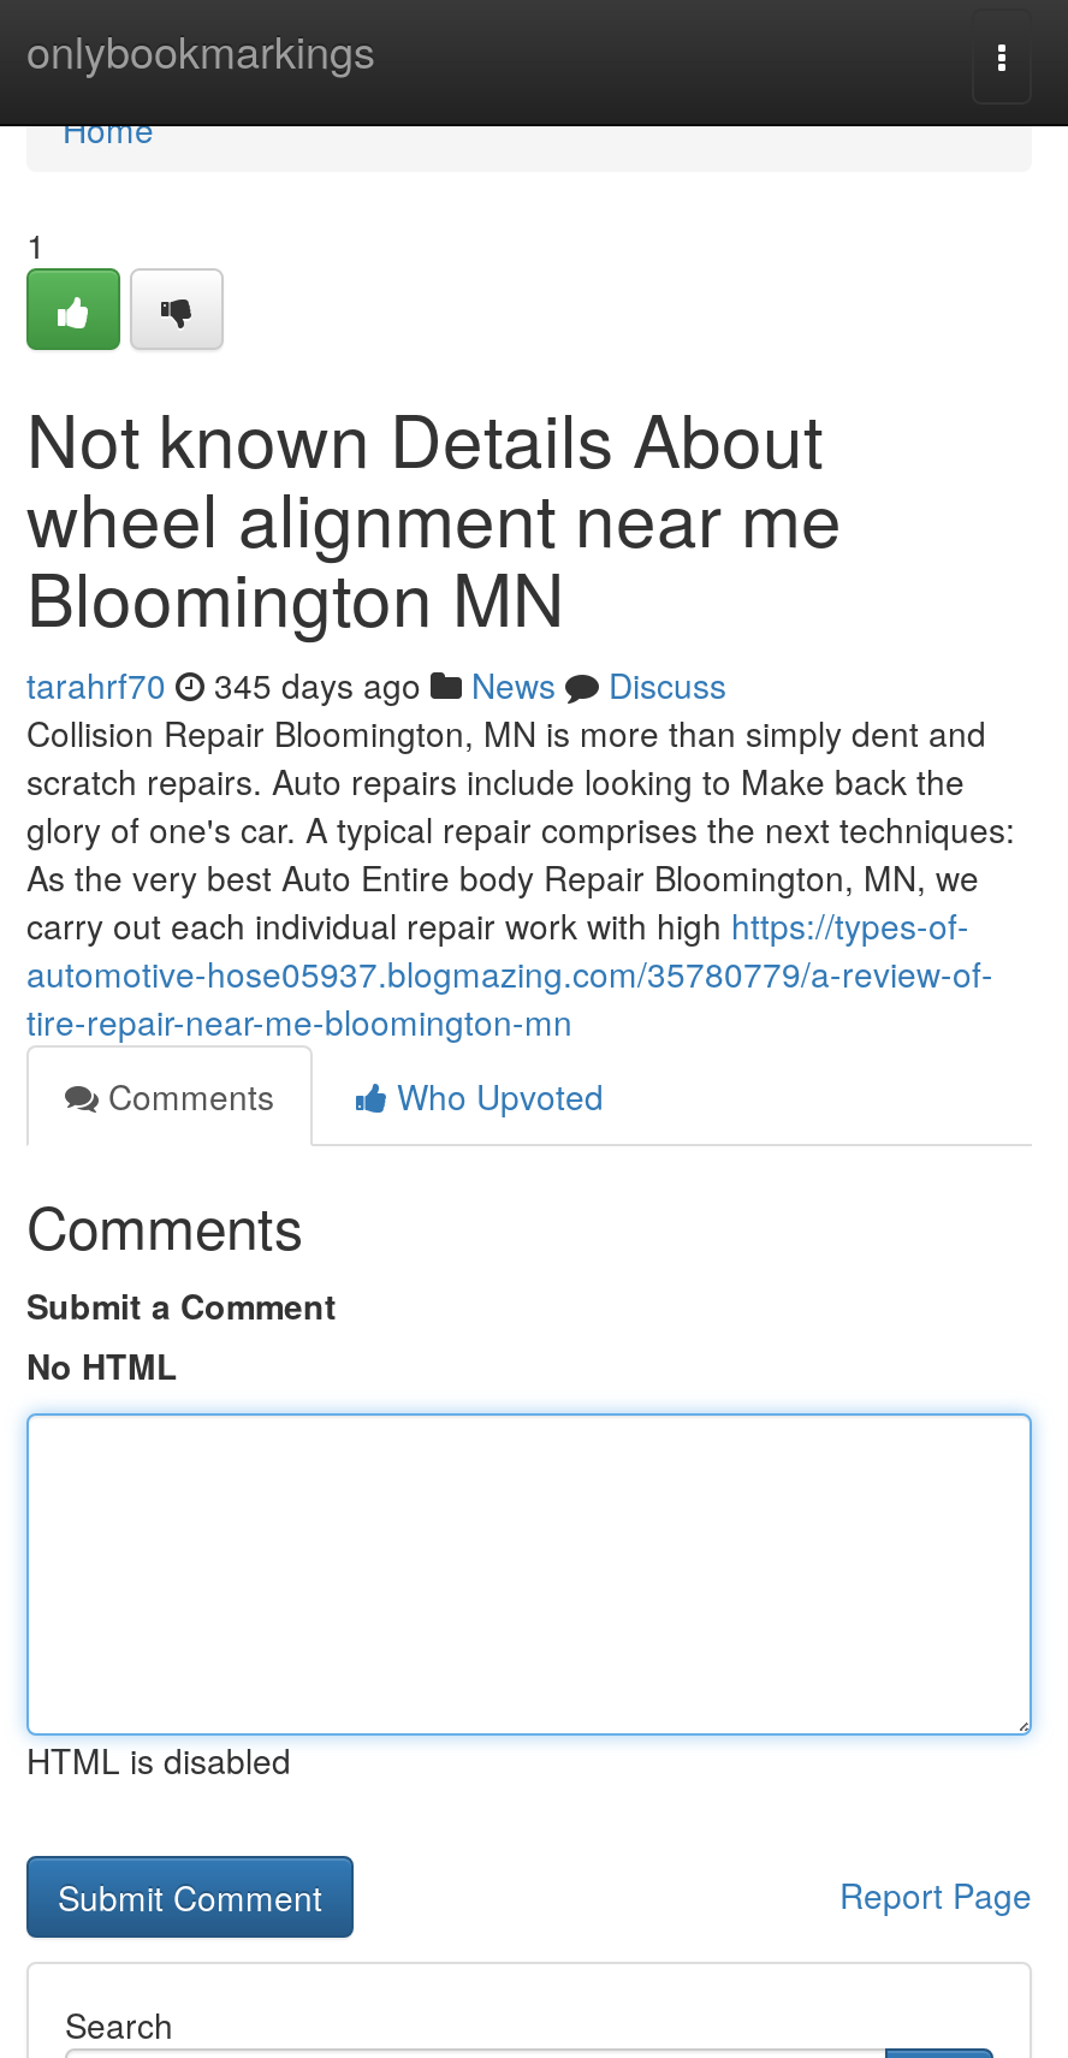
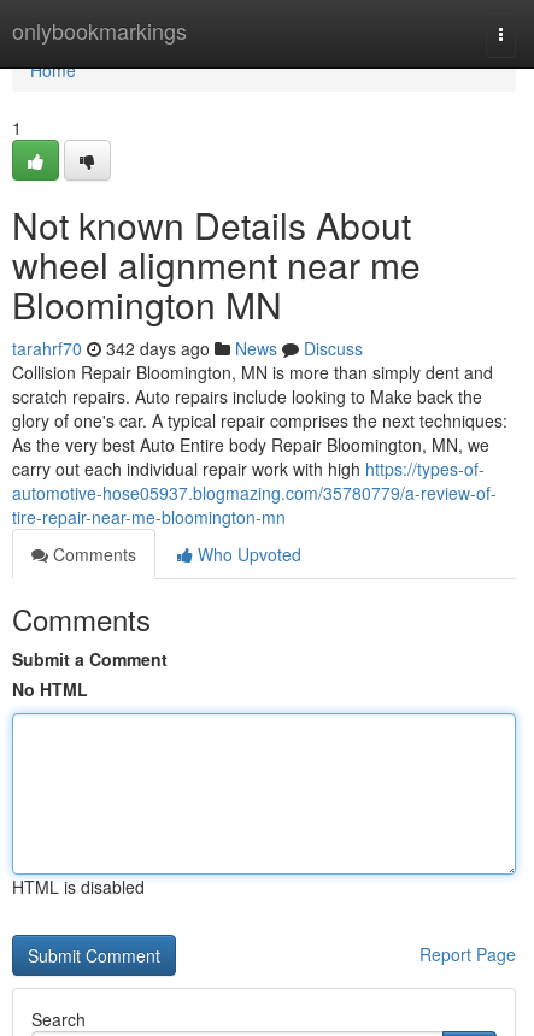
- tarahrf70 345 days ago News Discuss
+ tarahrf70 342 days ago News Discuss
